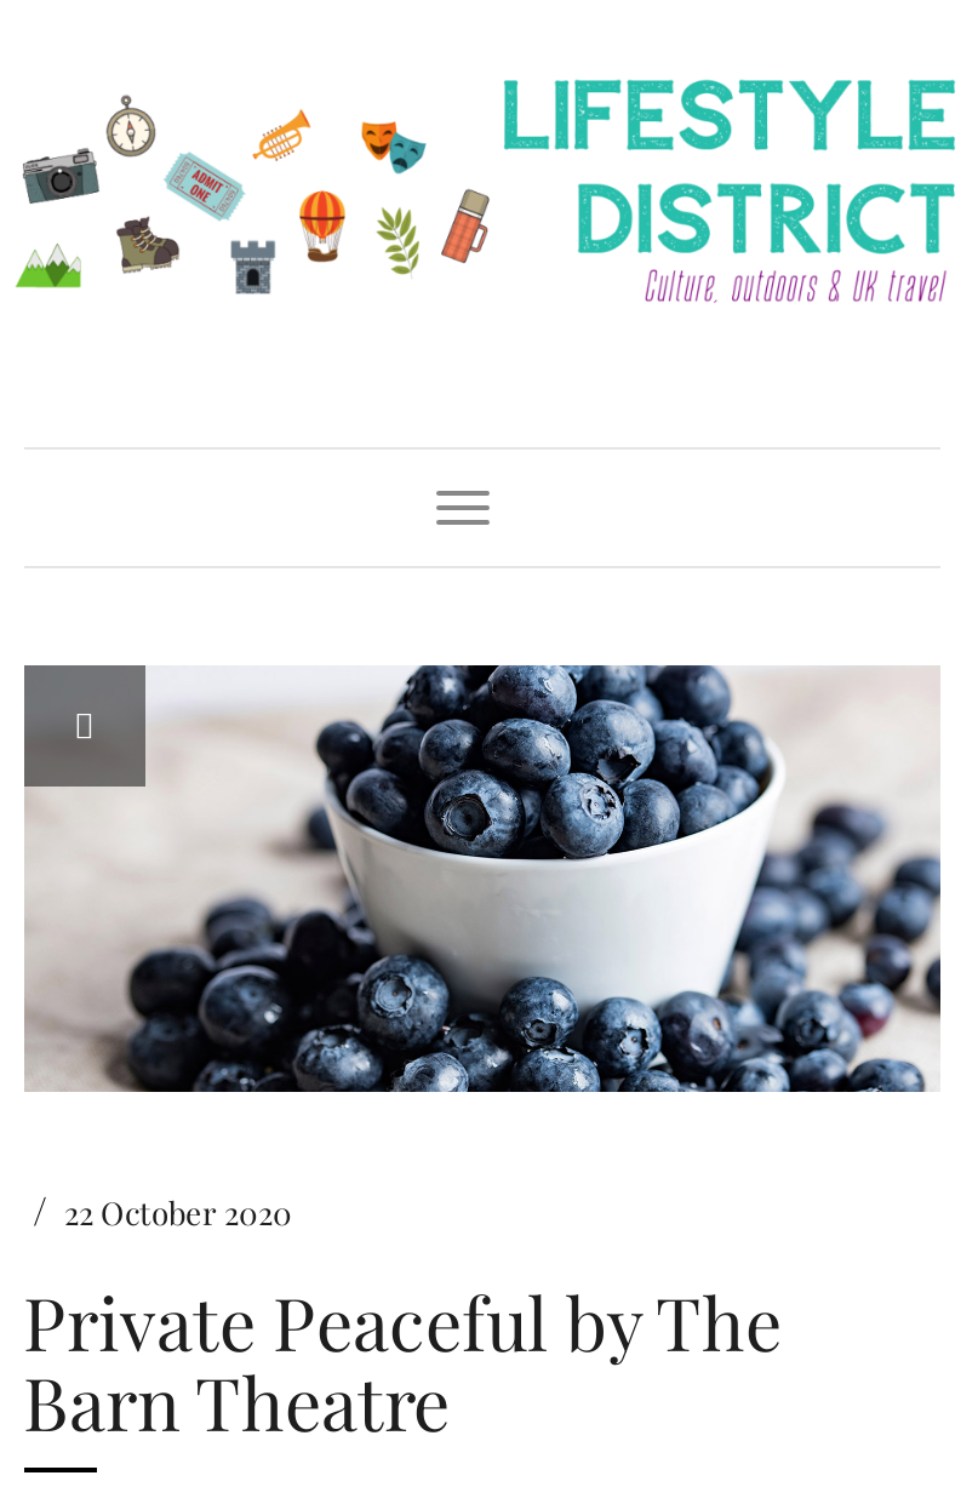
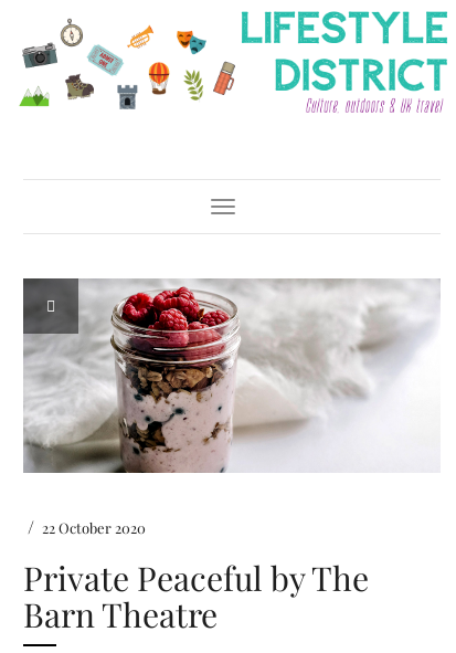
- [image]
+ [image]
